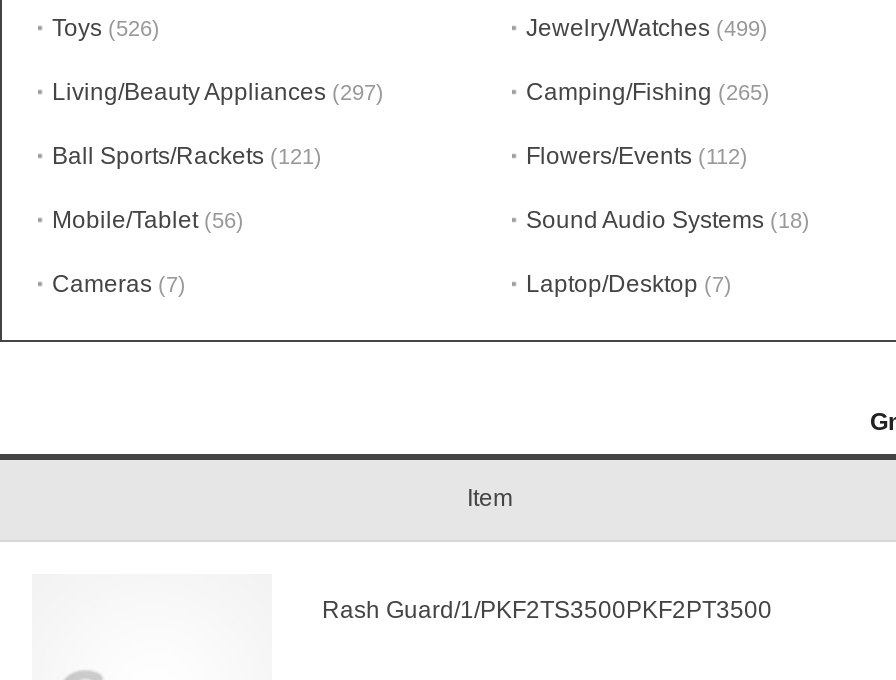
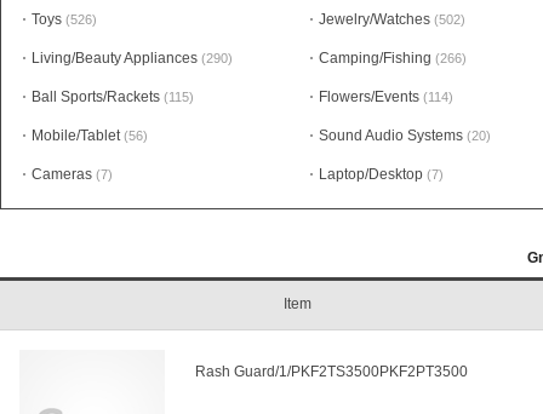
- Jewelry/Watches (499)
+ Jewelry/Watches (502)

- Living/Beauty Appliances (297)
+ Living/Beauty Appliances (290)

- Camping/Fishing (265)
+ Camping/Fishing (266)

- Ball Sports/Rackets (121)
+ Ball Sports/Rackets (115)

- Flowers/Events (112)
+ Flowers/Events (114)

- Sound Audio Systems (18)
+ Sound Audio Systems (20)
